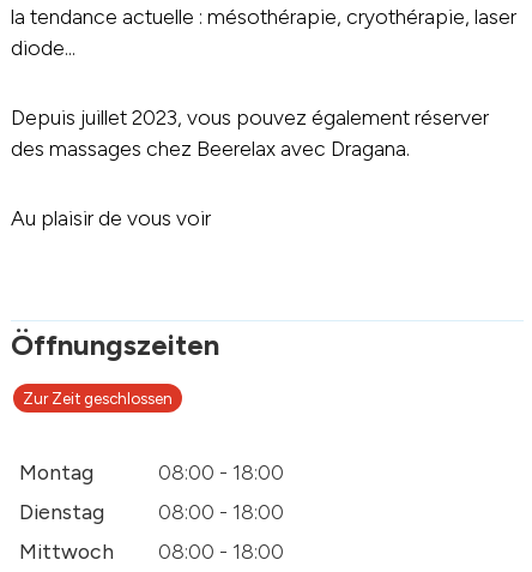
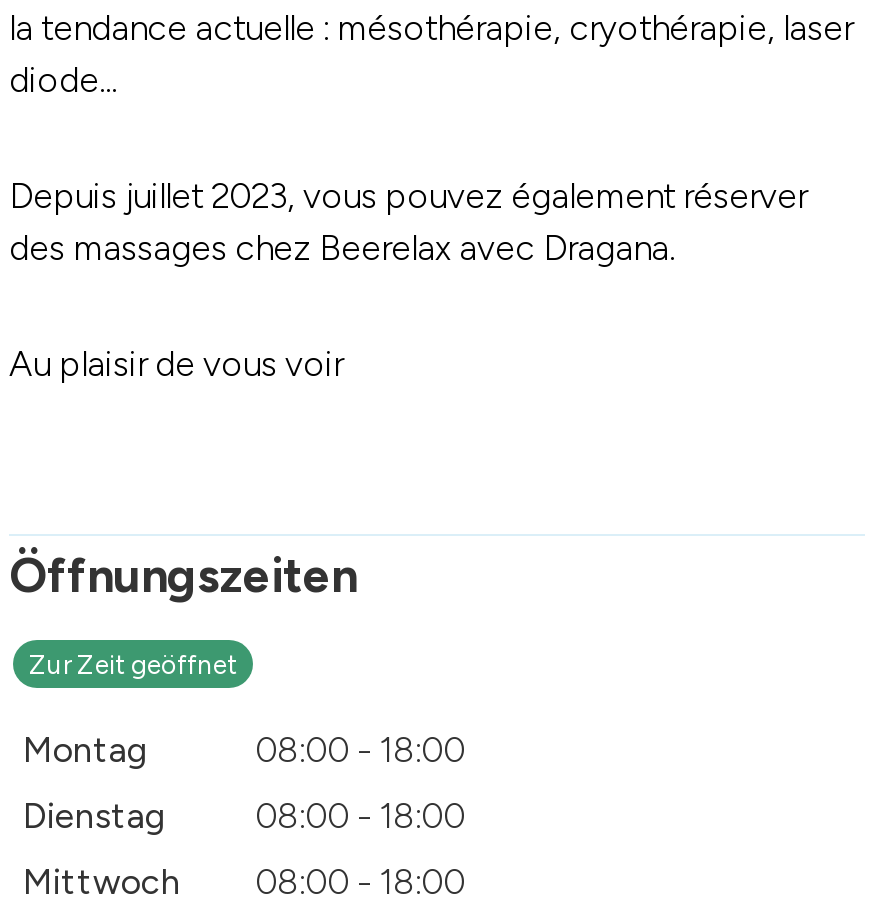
- Zur Zeit geschlossen
+ Zur Zeit geöffnet
